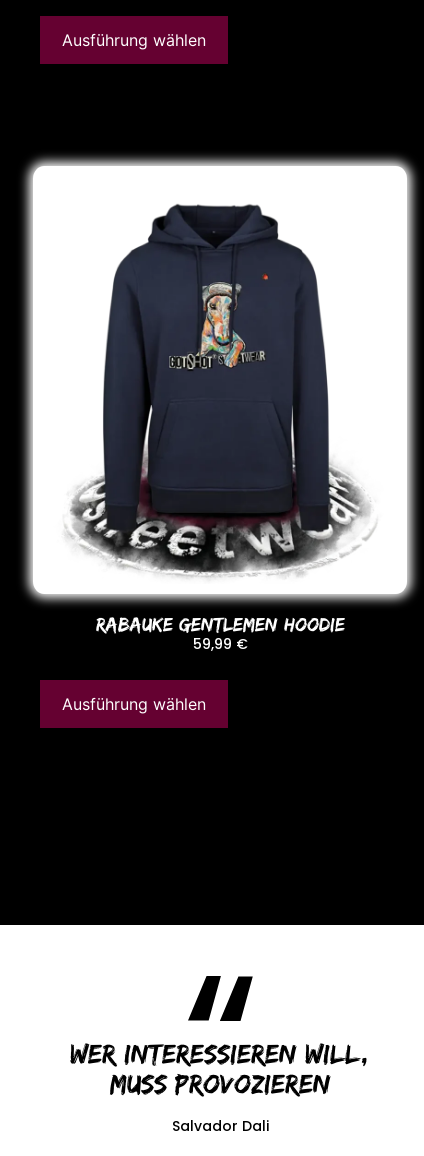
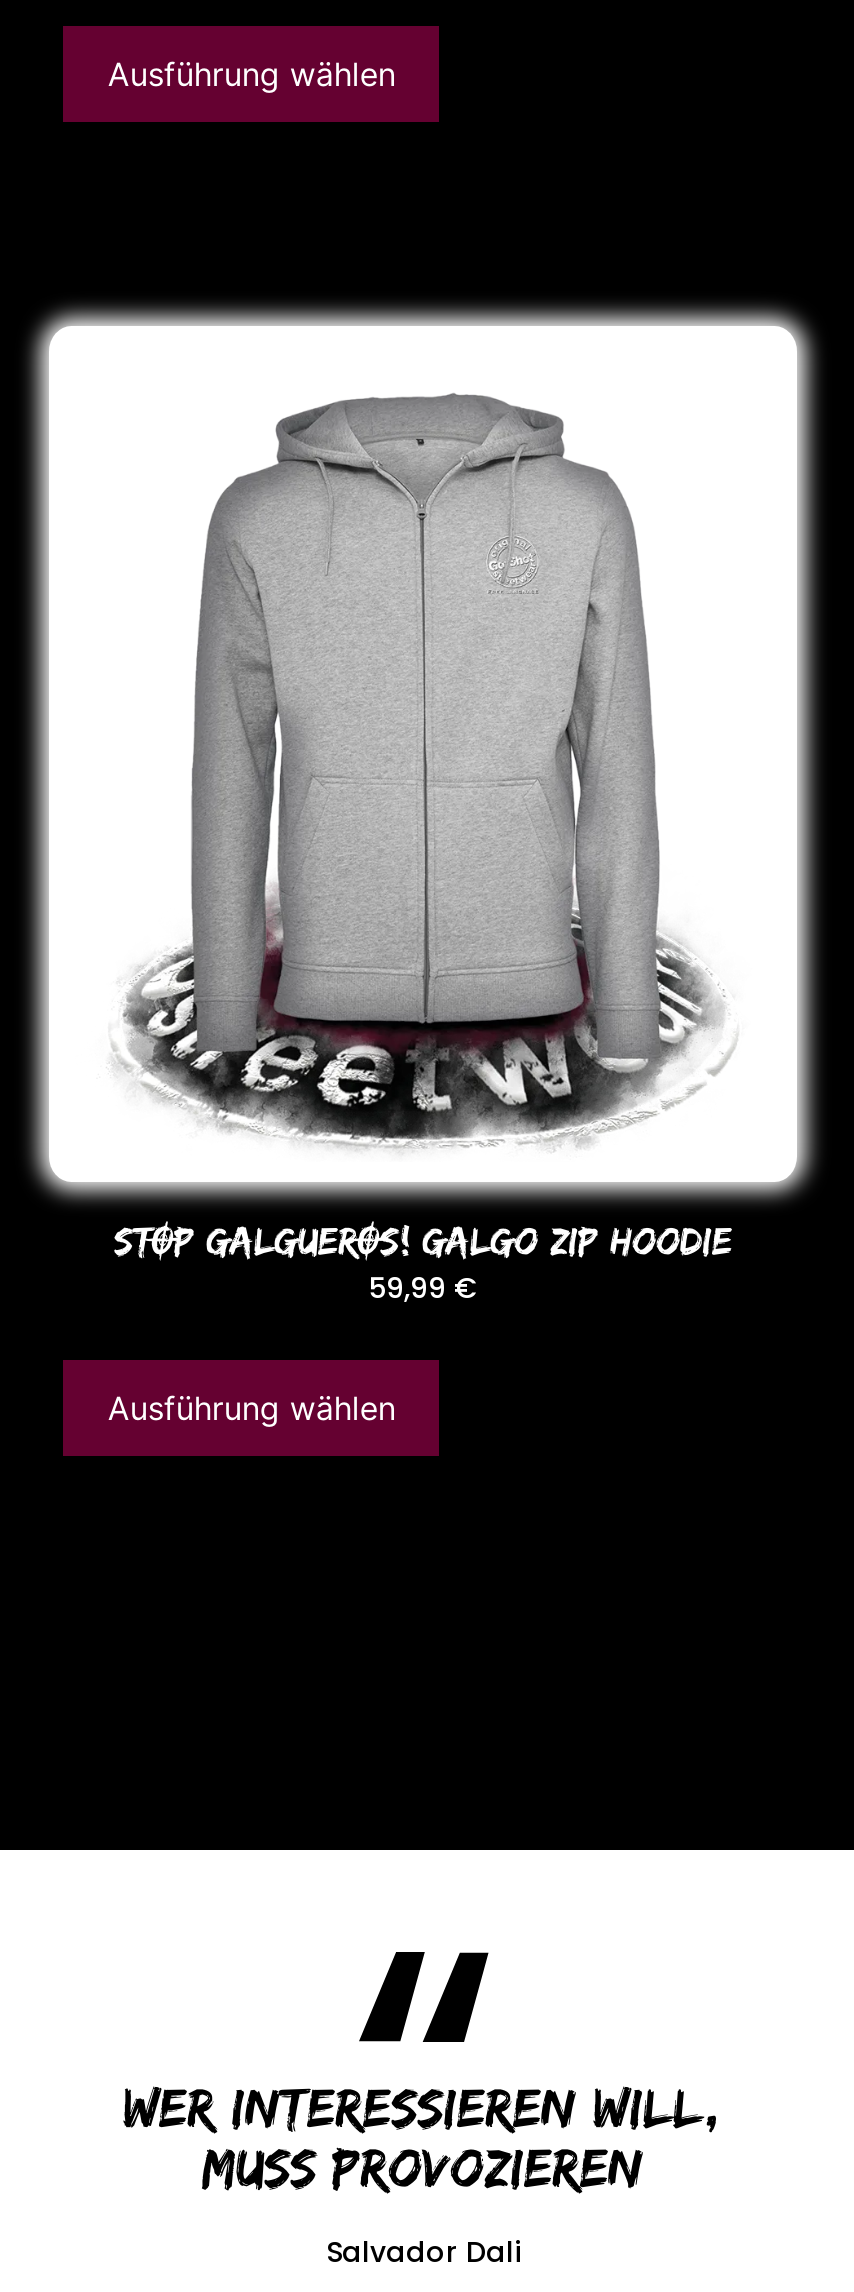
- [image]
+ [image]

- RABAUKE GENTLEMEN HooDIE
+ STOP GALGUEROS! Galgo ZIP HooDIE
